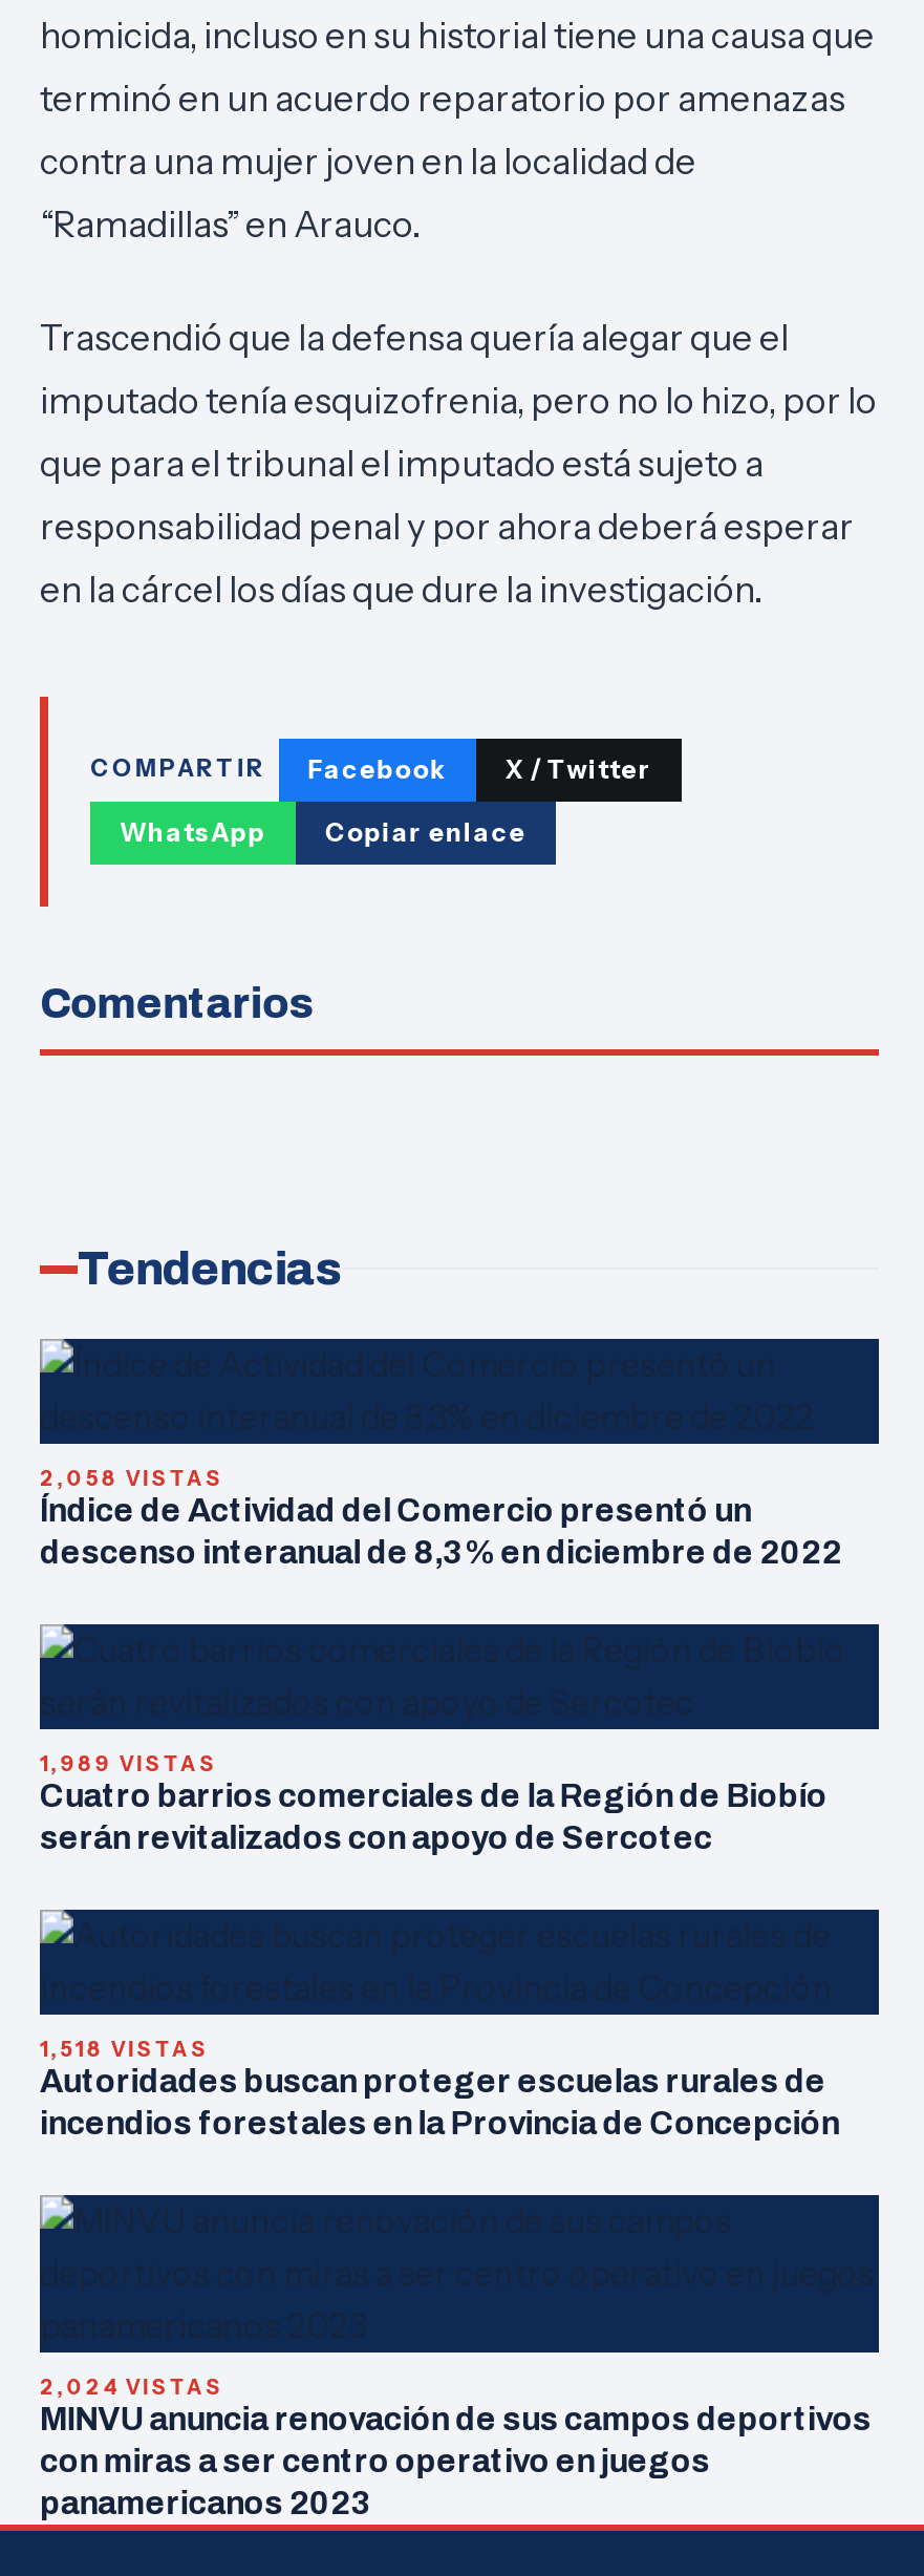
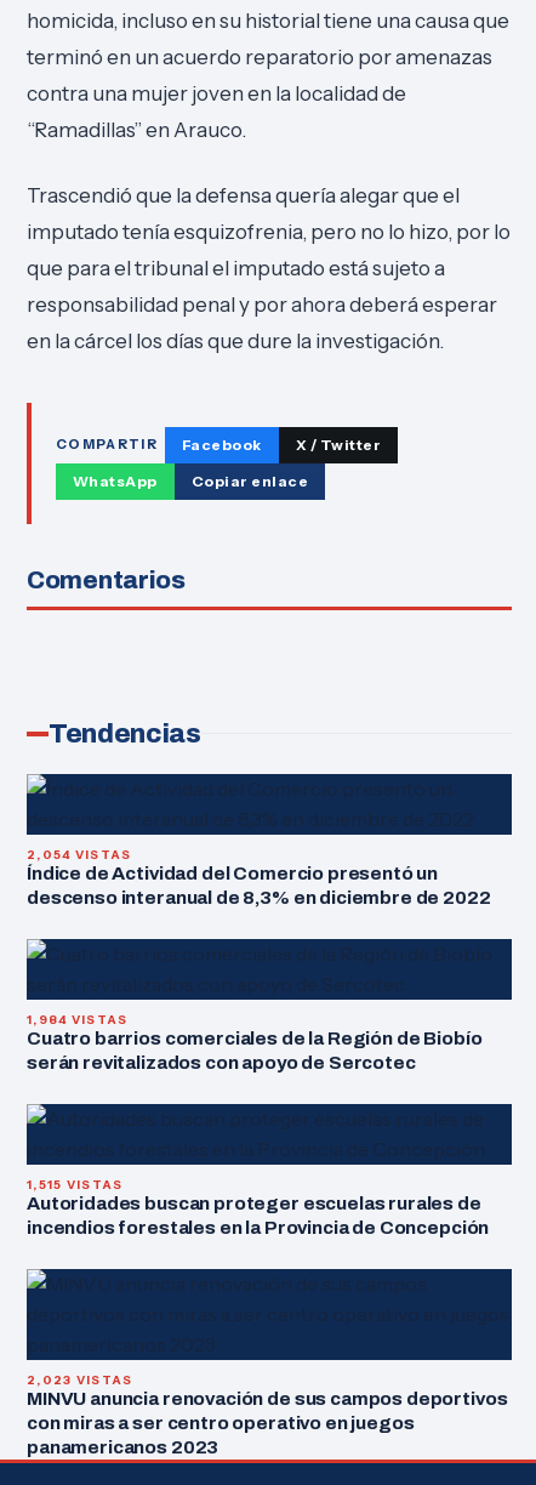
- 2,058 VISTAS
+ 2,054 VISTAS

- 1,989 VISTAS
+ 1,984 VISTAS

- 1,518 VISTAS
+ 1,515 VISTAS

- 2,024 VISTAS
+ 2,023 VISTAS
